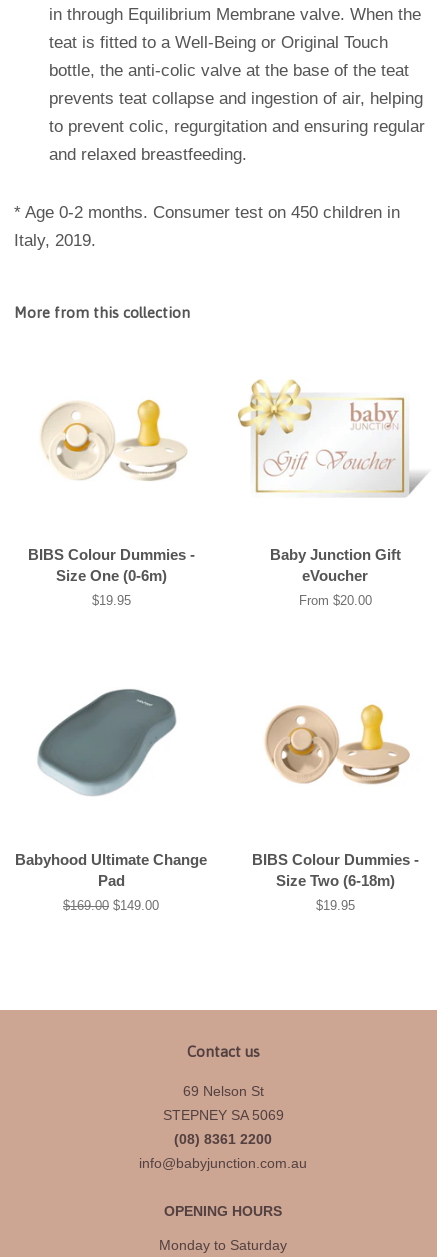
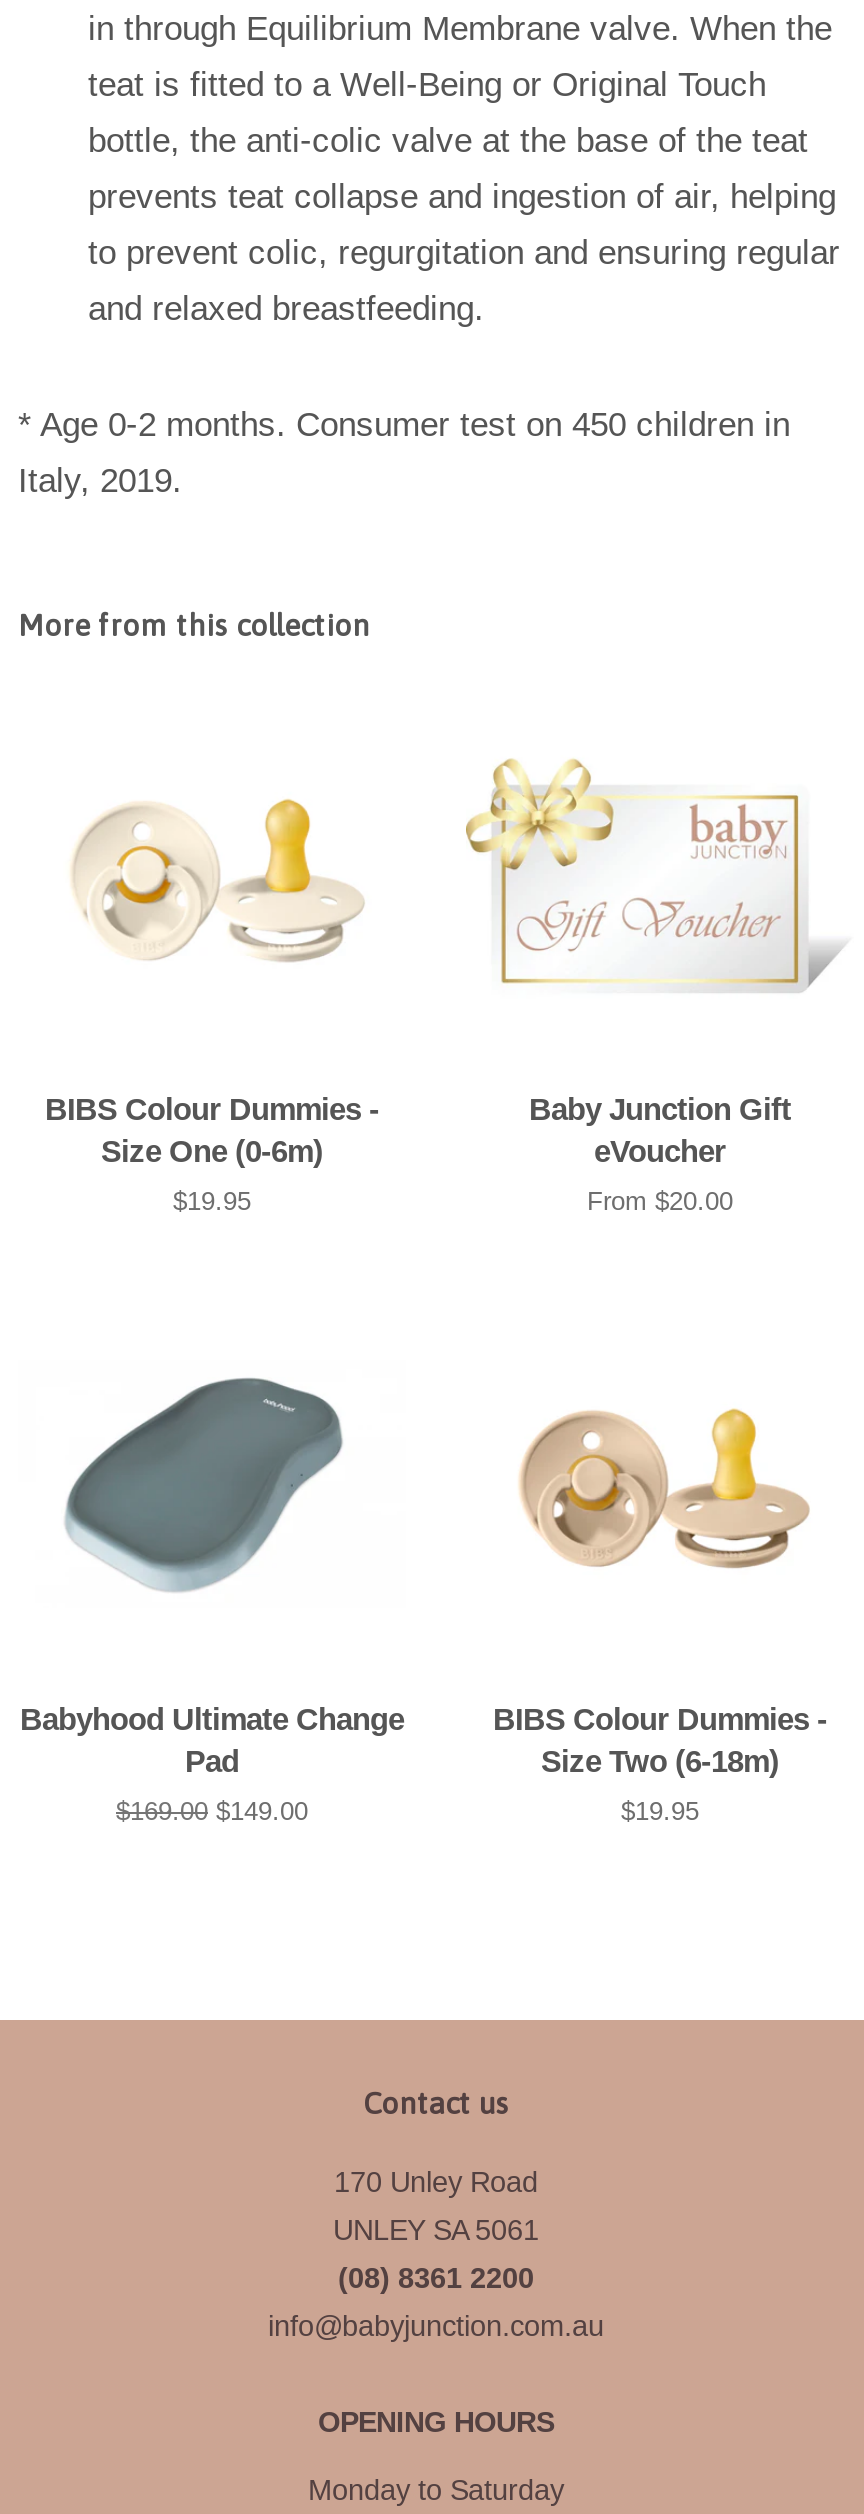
- 69 Nelson St
+ 170 Unley Road

- STEPNEY SA 5069
+ UNLEY SA 5061
